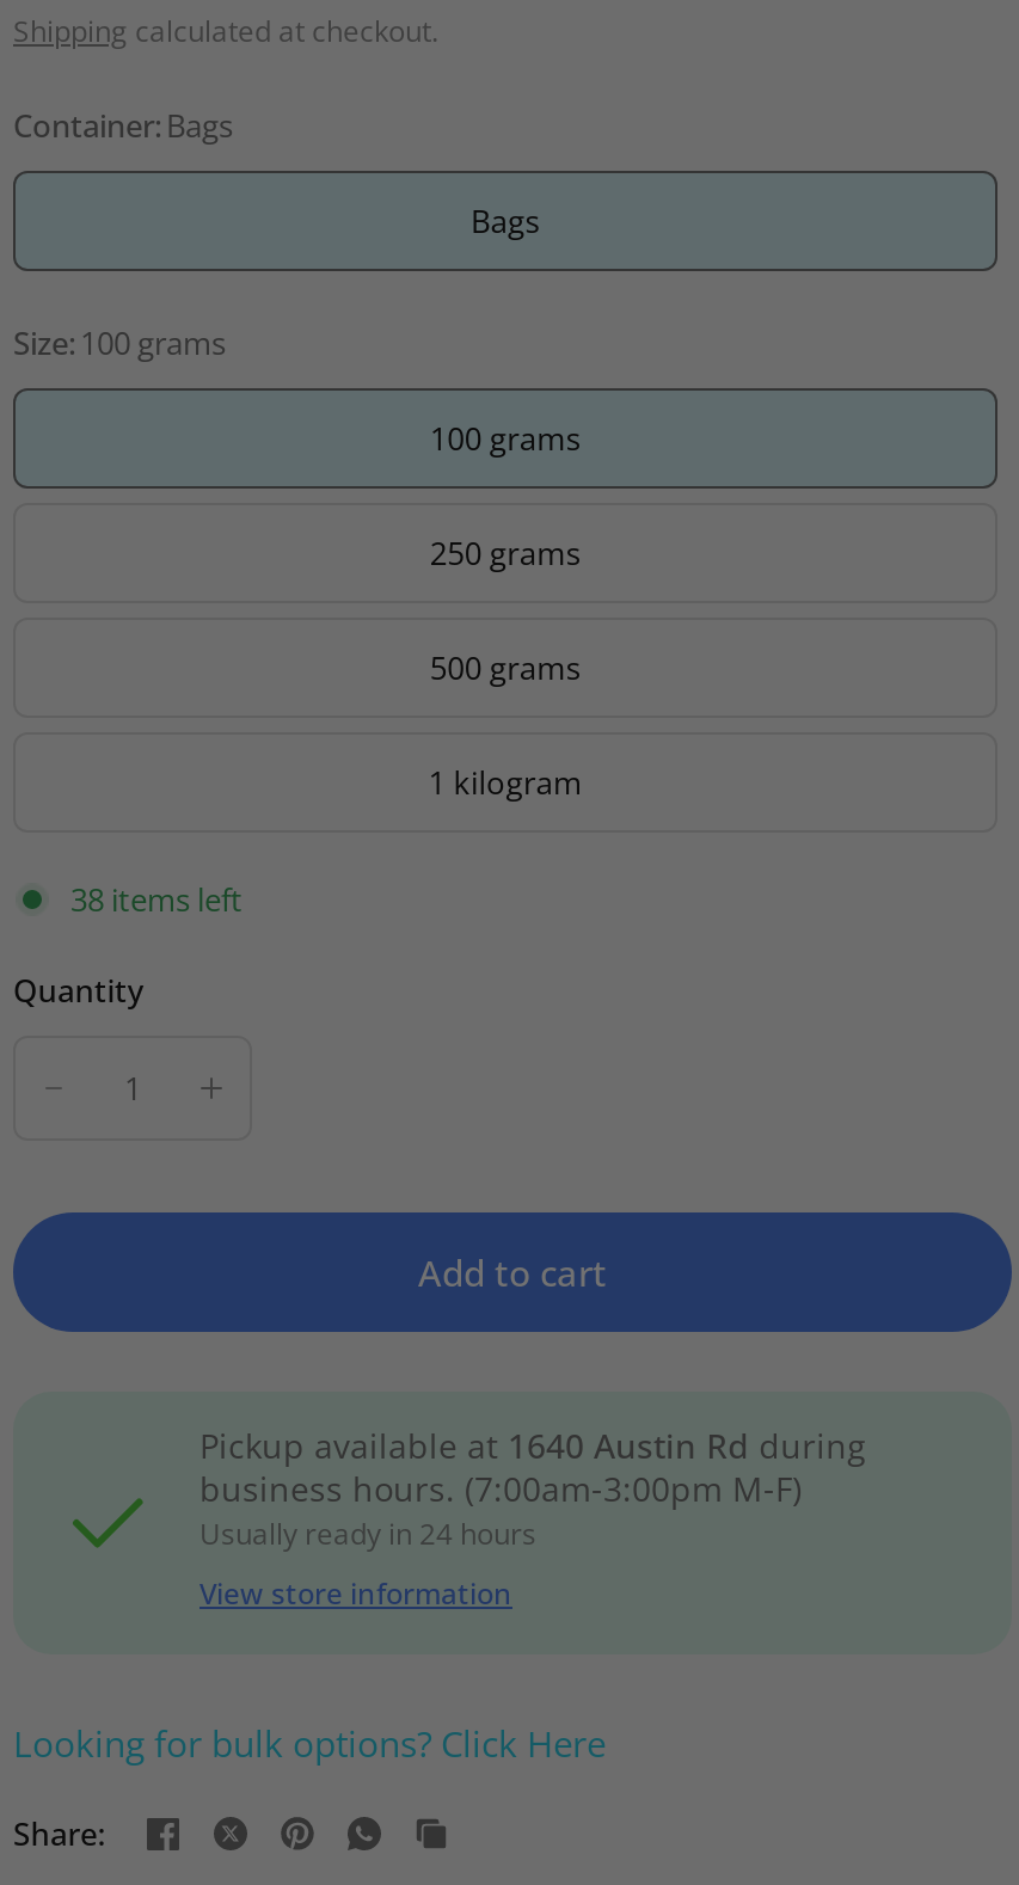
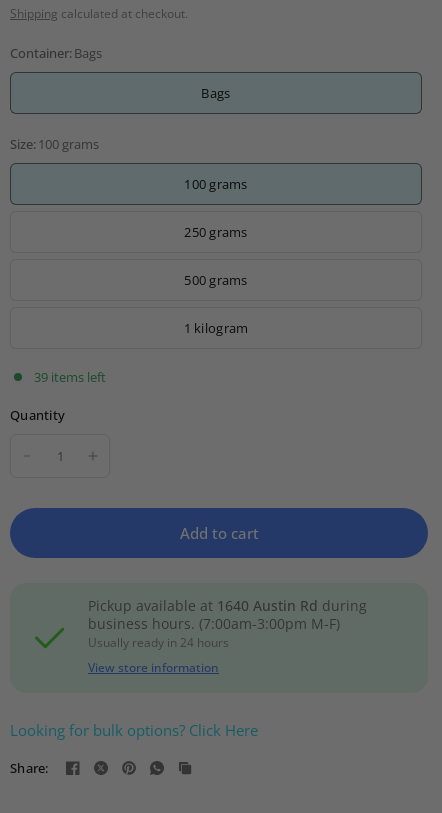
- 38 items left
+ 39 items left
